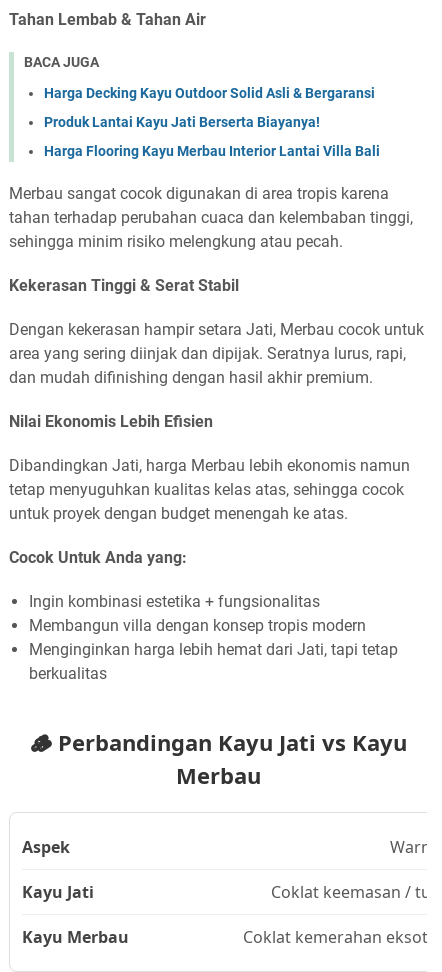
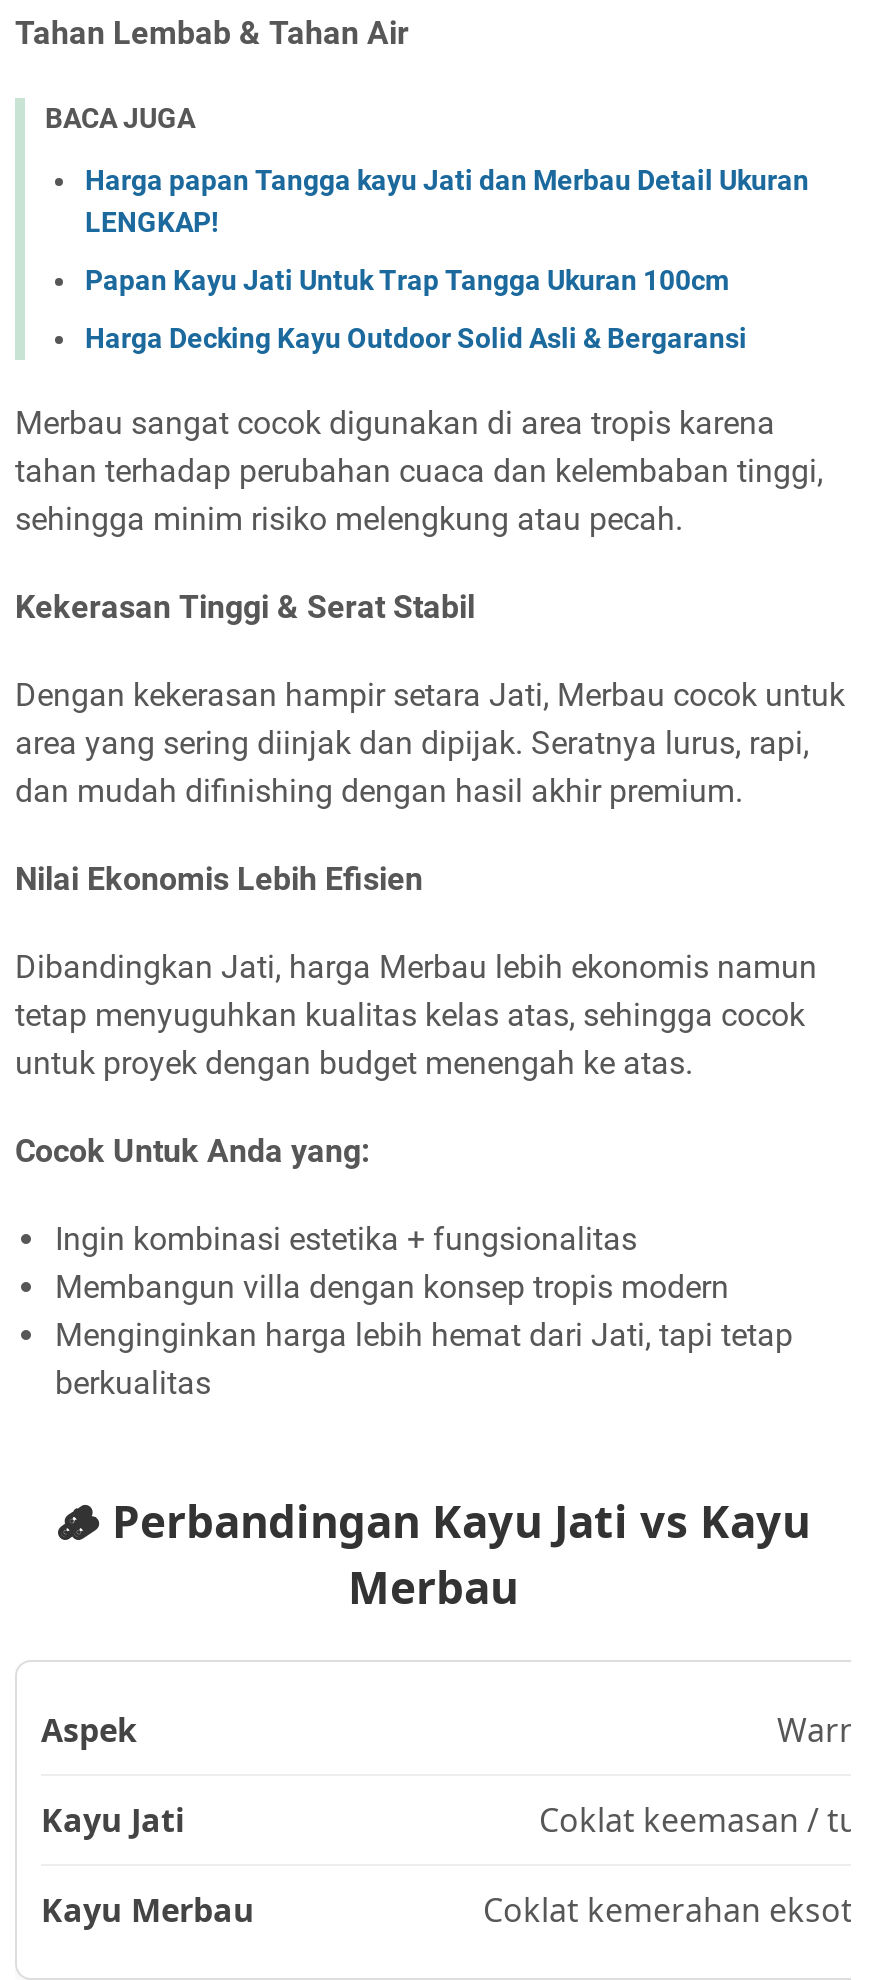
+ Harga papan Tangga kayu Jati dan Merbau Detail Ukuran
+ LENGKAP!
+ Papan Kayu Jati Untuk Trap Tangga Ukuran 100cm

moved down: Harga Decking Kayu Outdoor Solid Asli & Bergaransi

- Produk Lantai Kayu Jati Berserta Biayanya!
- Harga Flooring Kayu Merbau Interior Lantai Villa Bali
